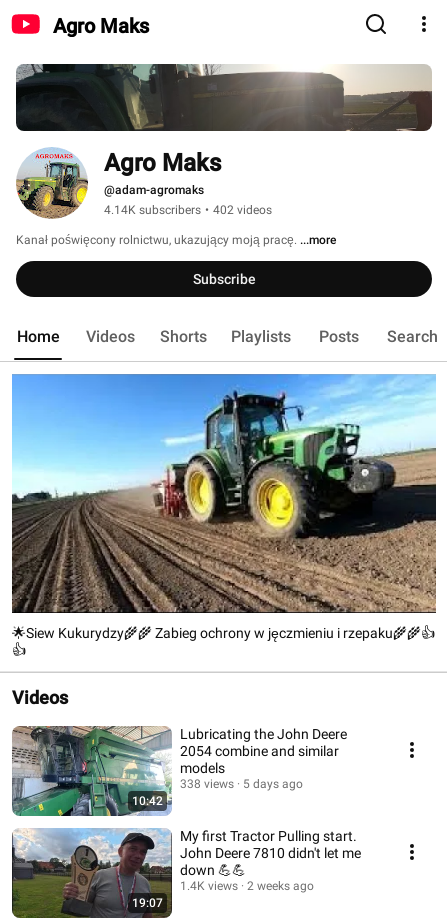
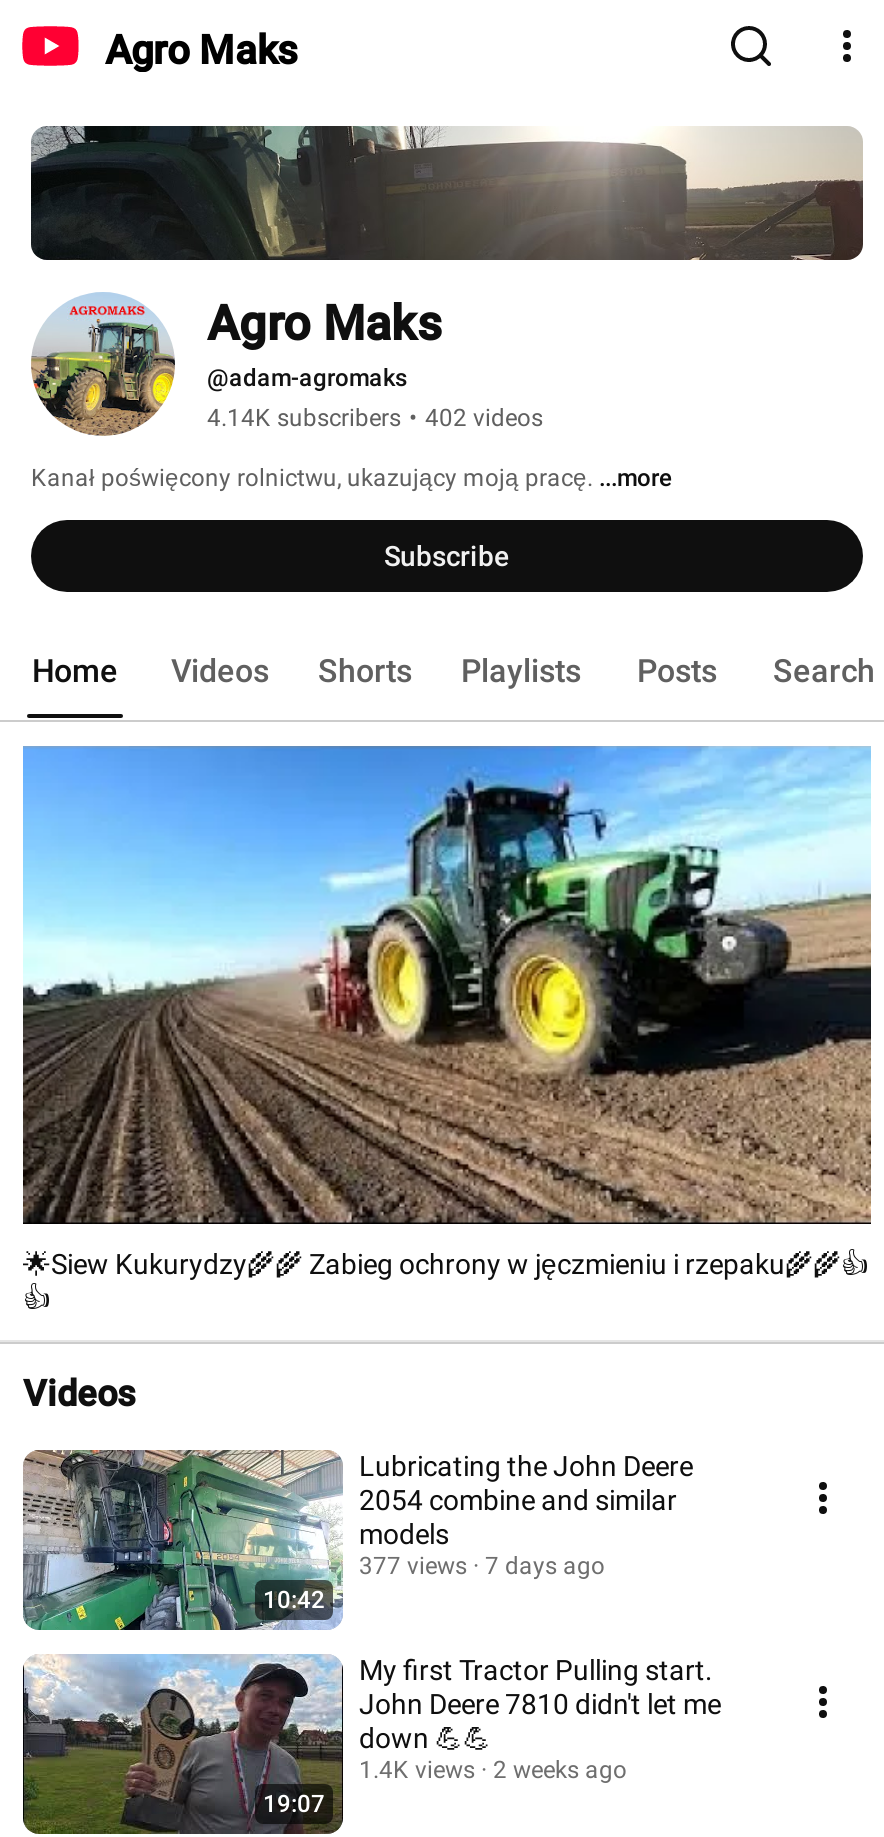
- 338 views
+ 377 views

- 5 days ago
+ 7 days ago
